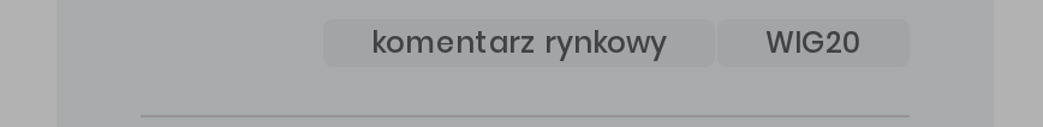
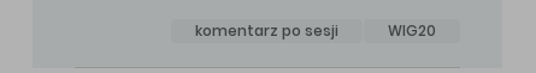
- komentarz rynkowy
+ komentarz po sesji
